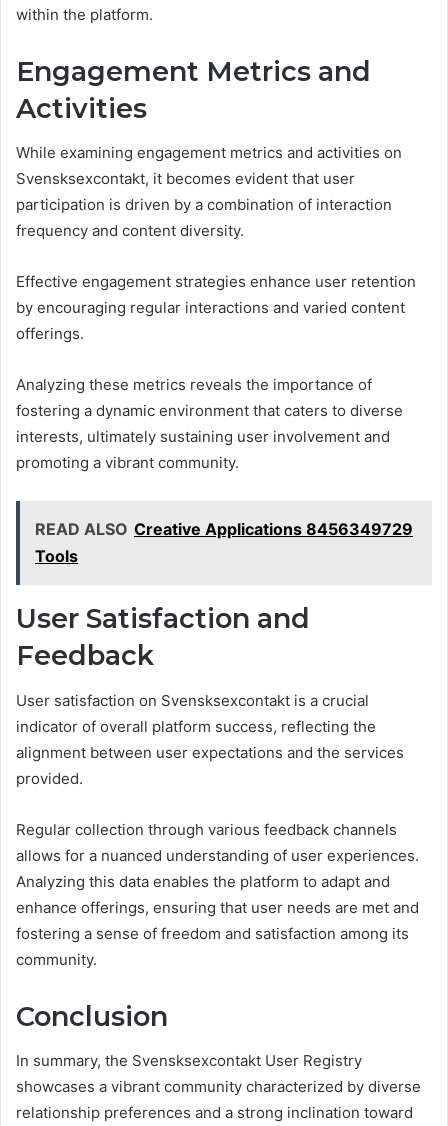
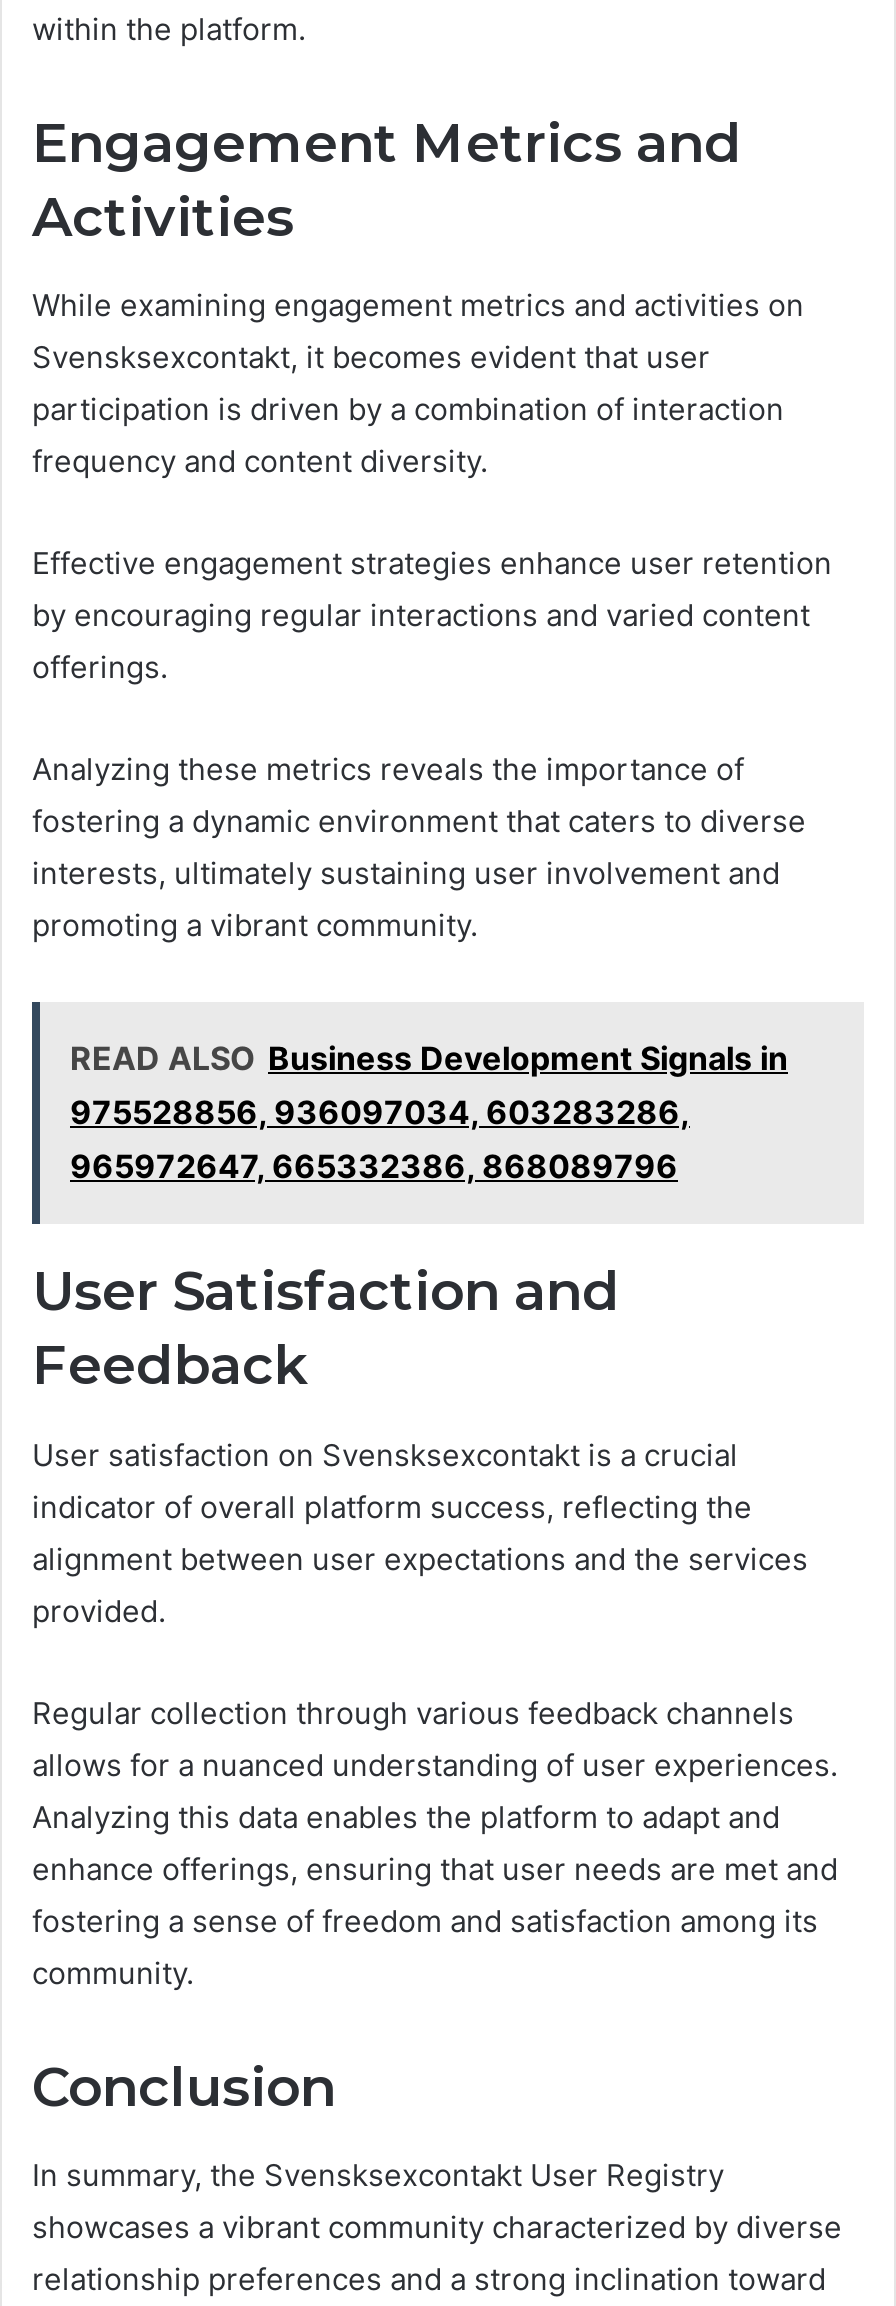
- READ ALSO Creative Applications 8456349729
- Tools
+ READ ALSO Business Development Signals in
+ 975528856, 936097034, 603283286,
+ 965972647, 665332386, 868089796
